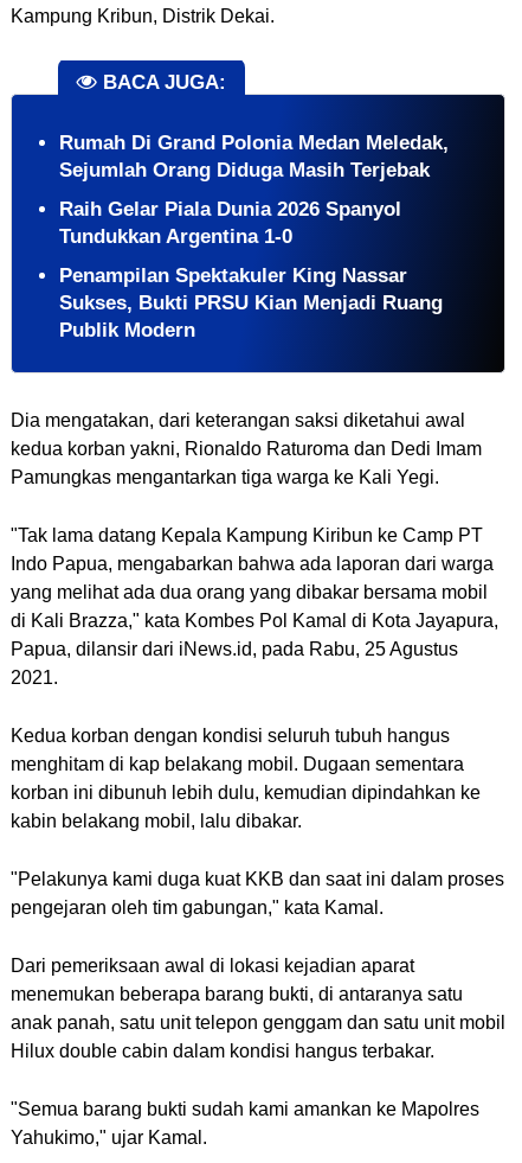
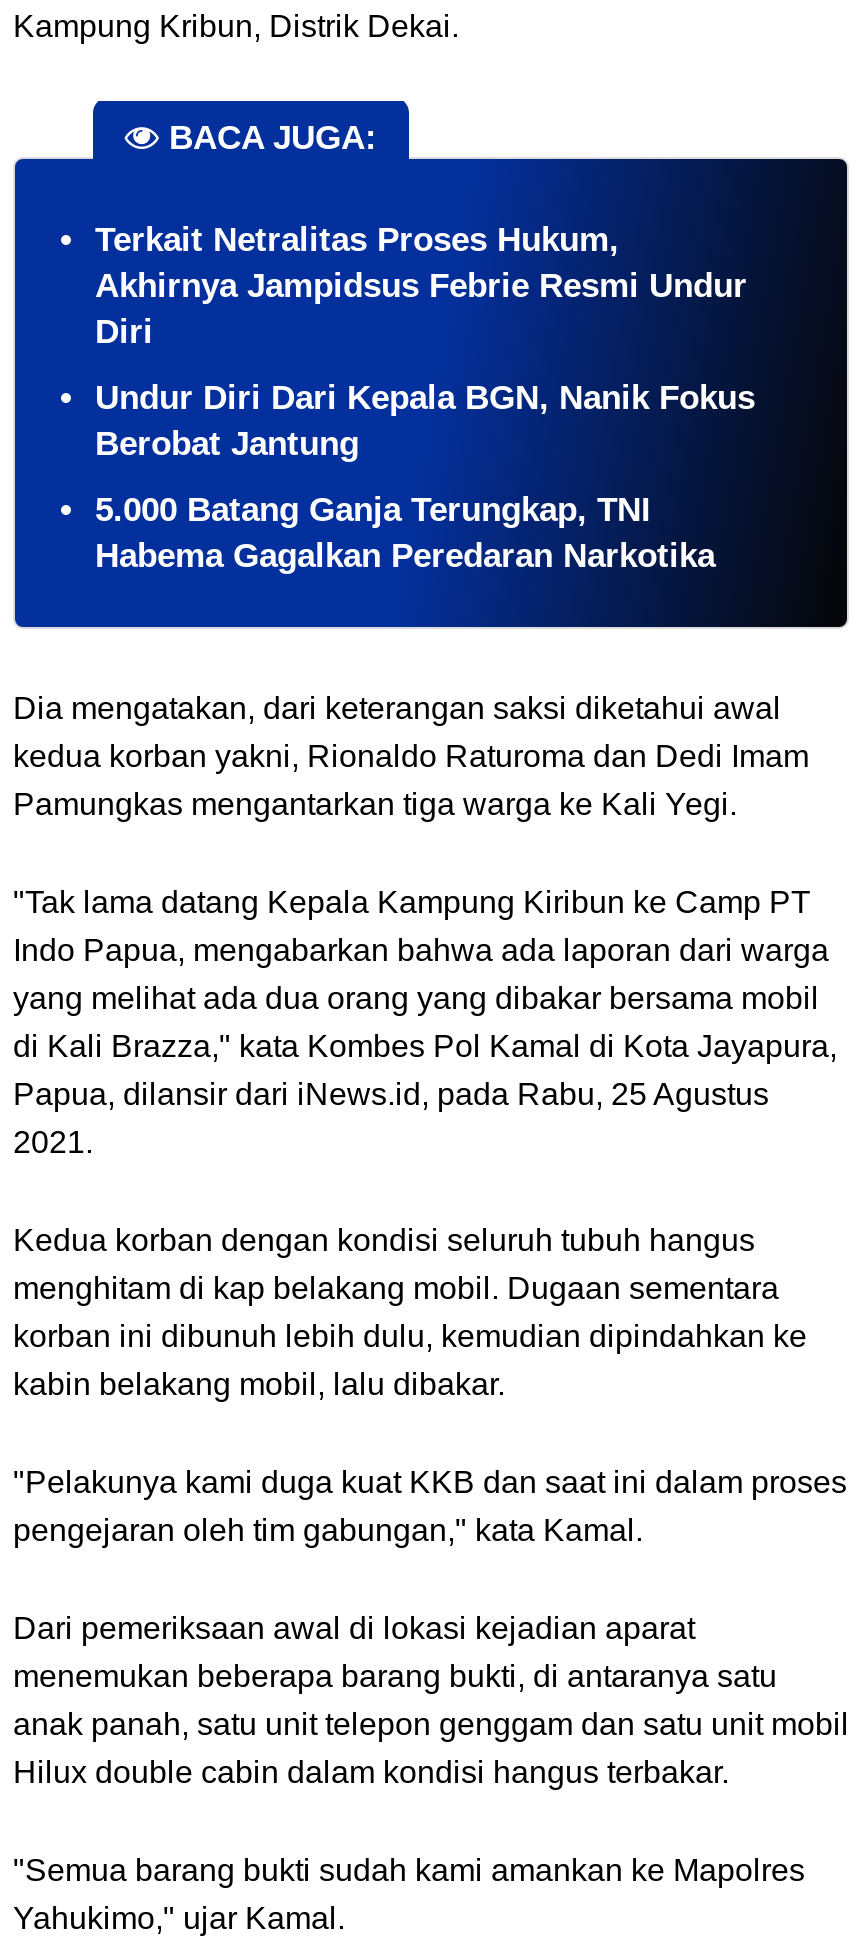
- Rumah Di Grand Polonia Medan Meledak,
- Sejumlah Orang Diduga Masih Terjebak
+ Terkait Netralitas Proses Hukum,
+ Akhirnya Jampidsus Febrie Resmi Undur
+ Diri

- Raih Gelar Piala Dunia 2026 Spanyol
- Tundukkan Argentina 1-0
+ Undur Diri Dari Kepala BGN, Nanik Fokus
+ Berobat Jantung

- Penampilan Spektakuler King Nassar
- Sukses, Bukti PRSU Kian Menjadi Ruang
- Publik Modern
+ 5.000 Batang Ganja Terungkap, TNI
+ Habema Gagalkan Peredaran Narkotika
